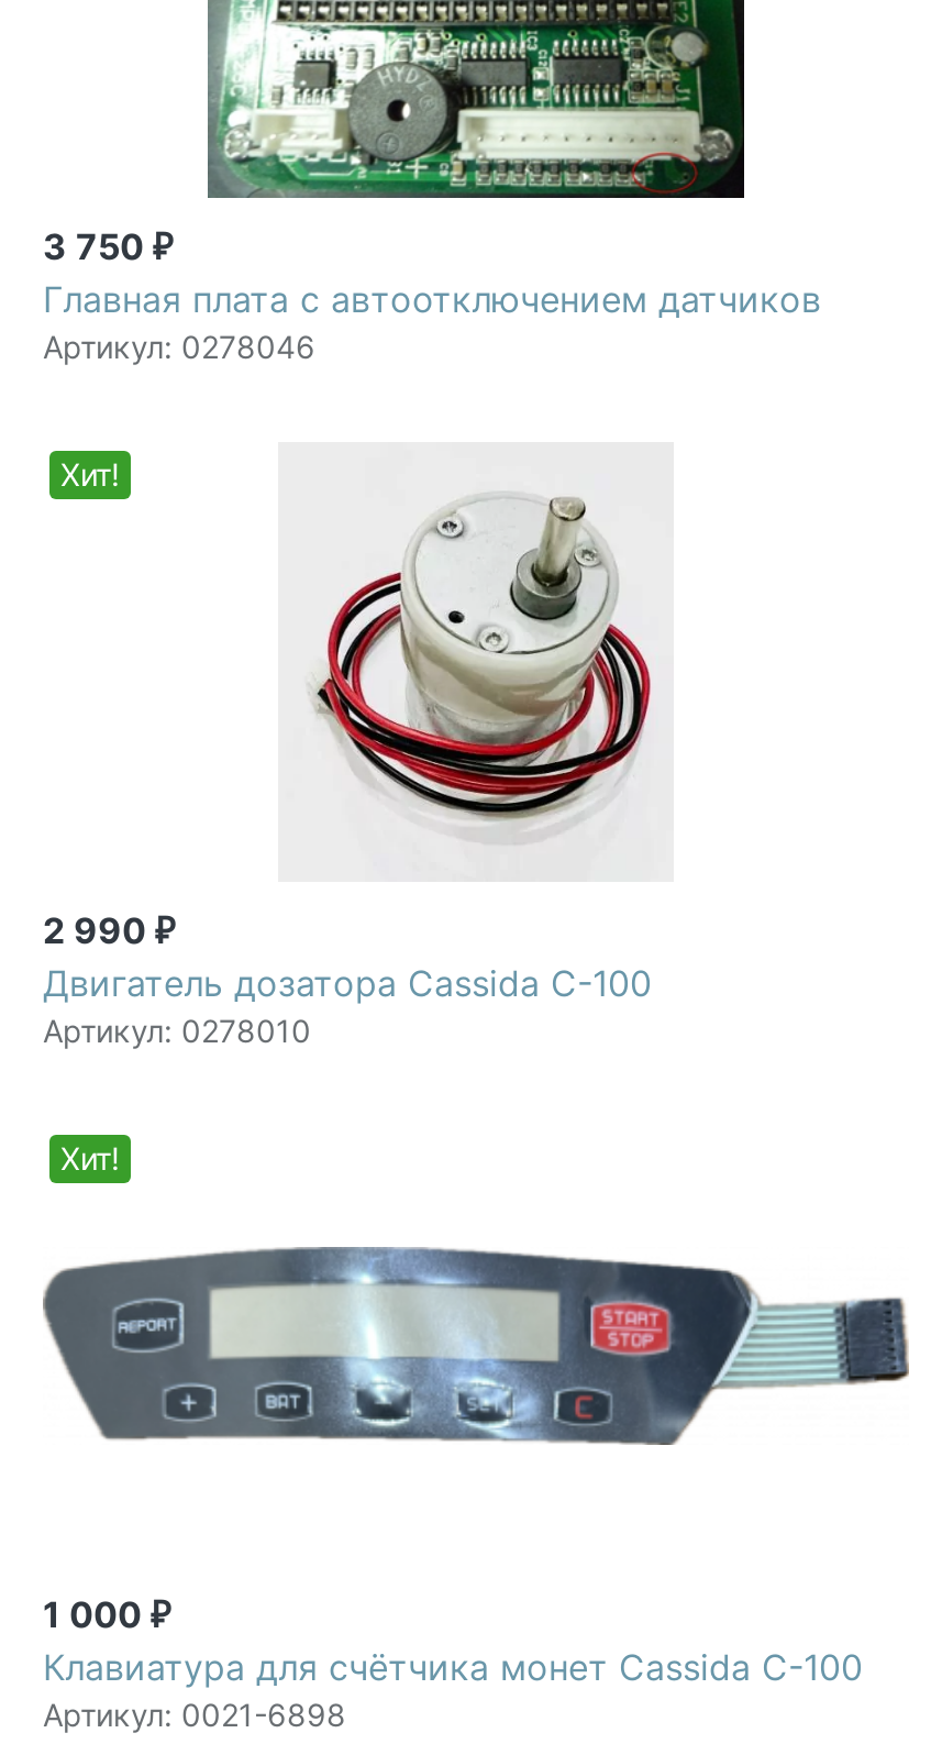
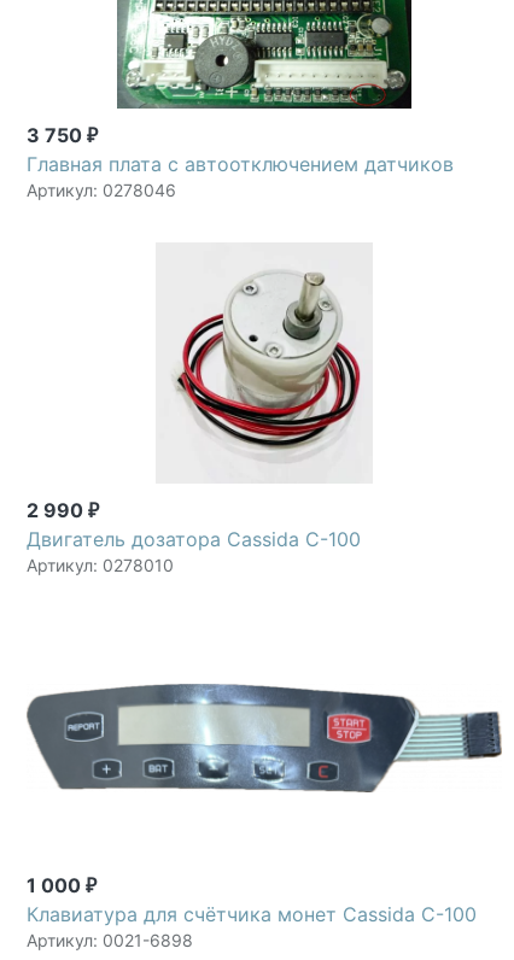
- Хит!

- Хит!
